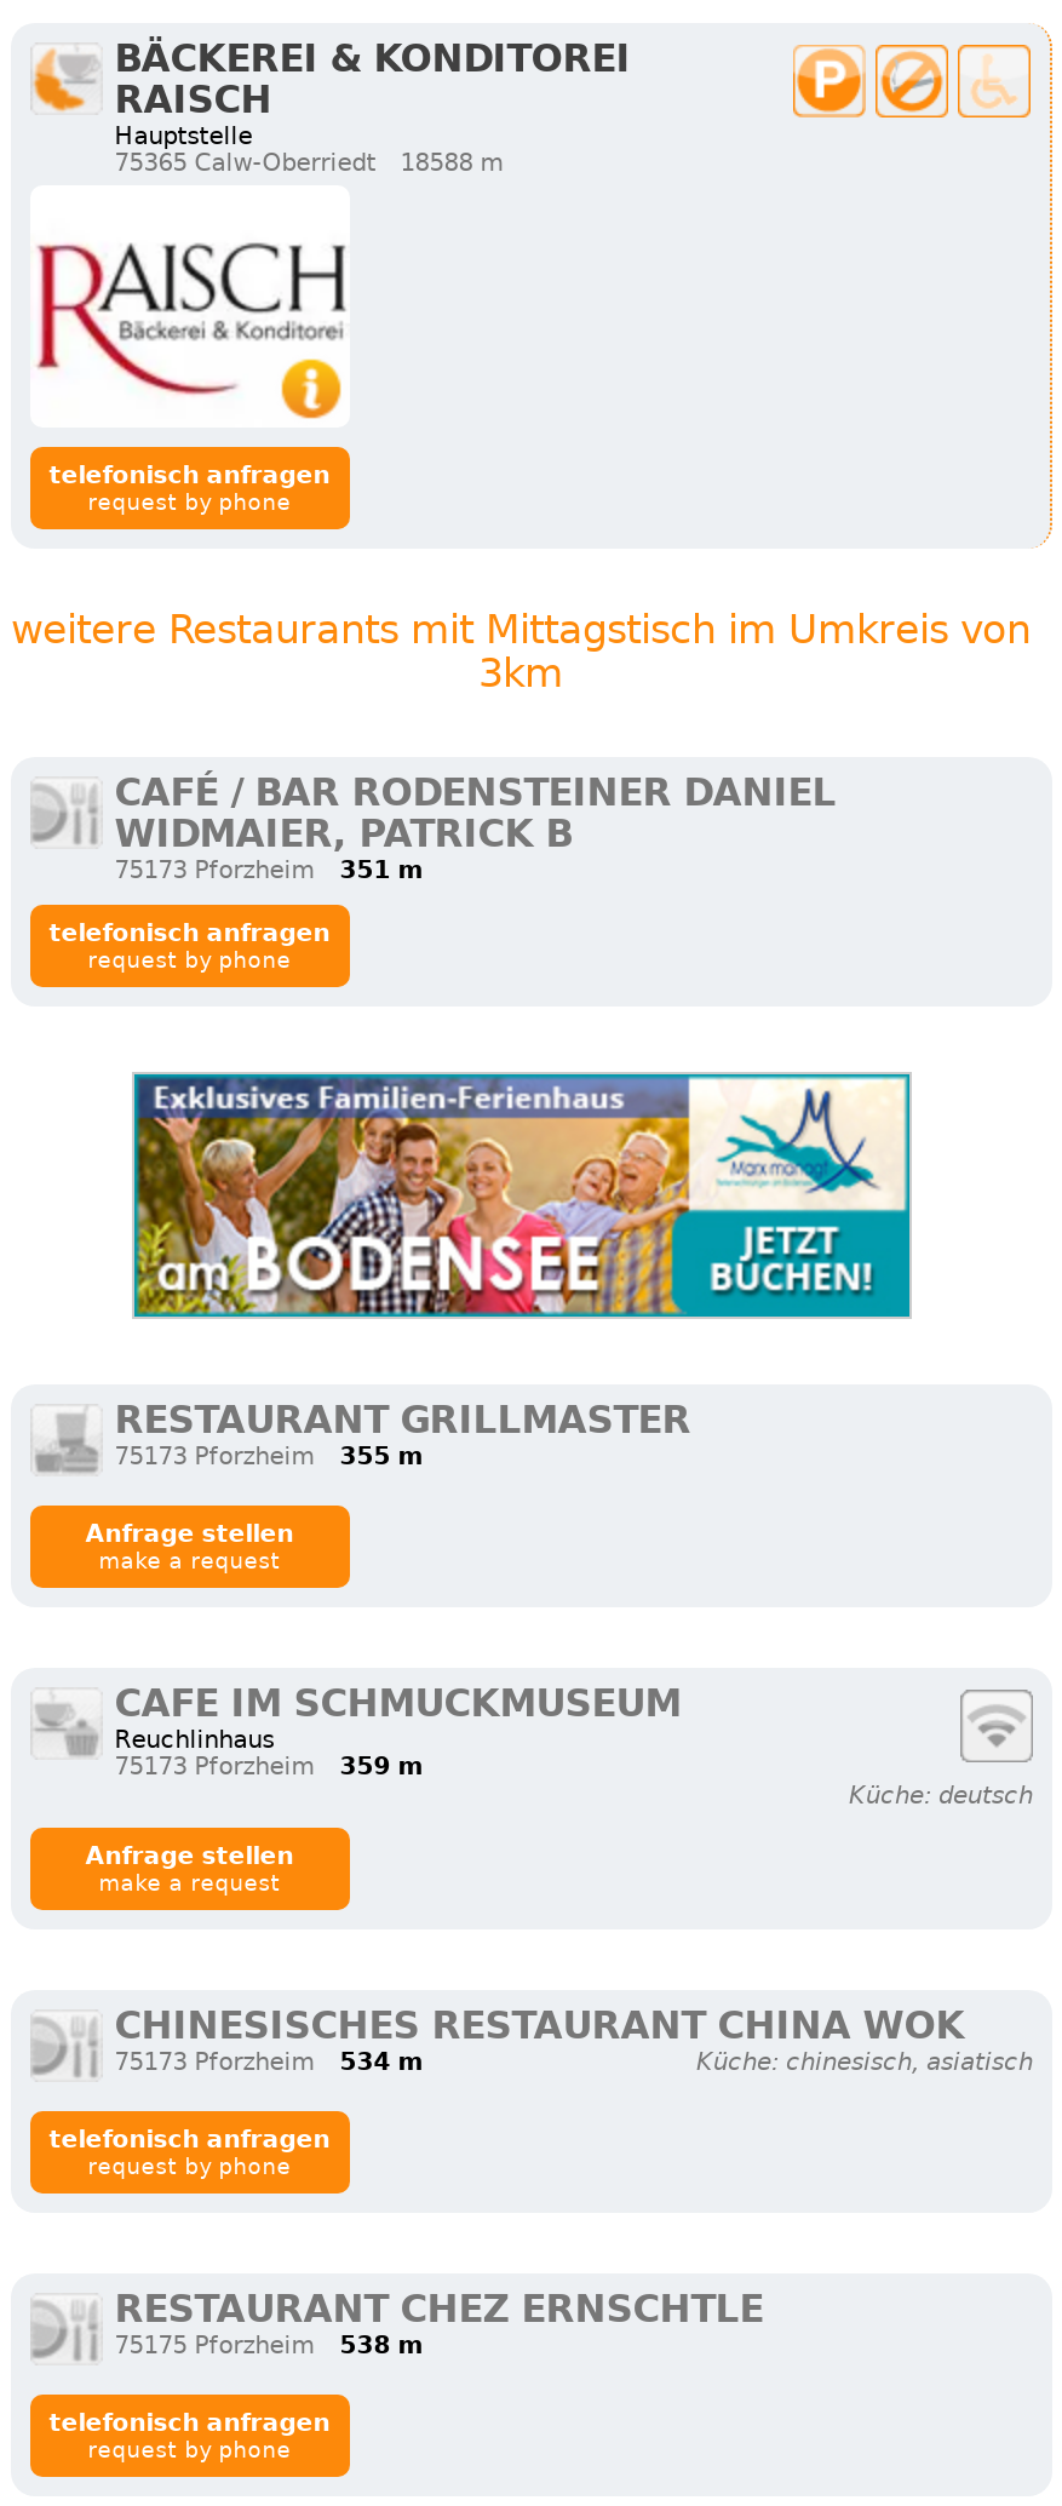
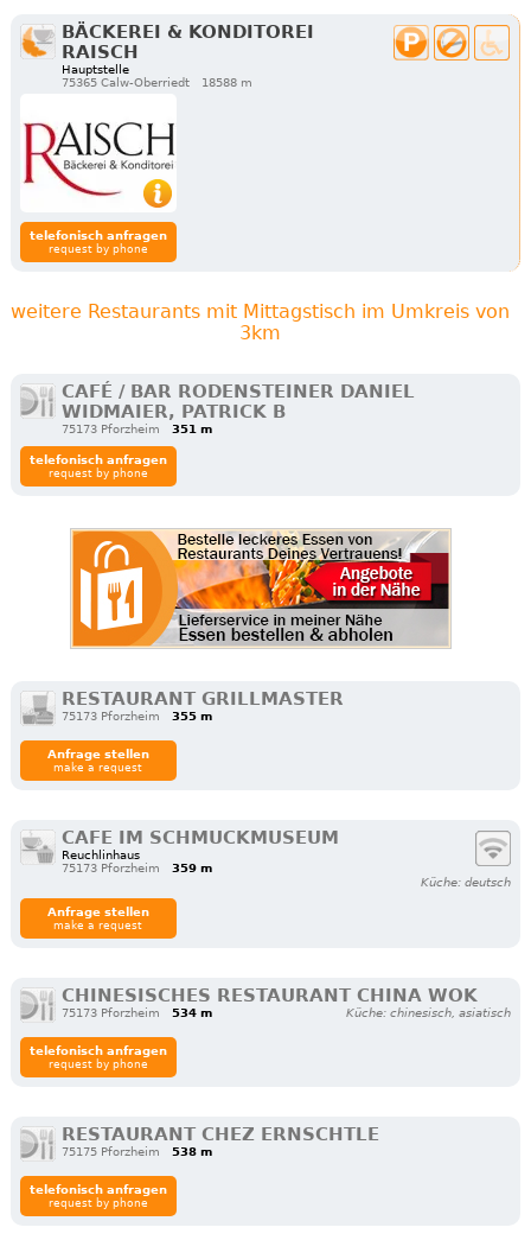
- [image]
+ [image]
